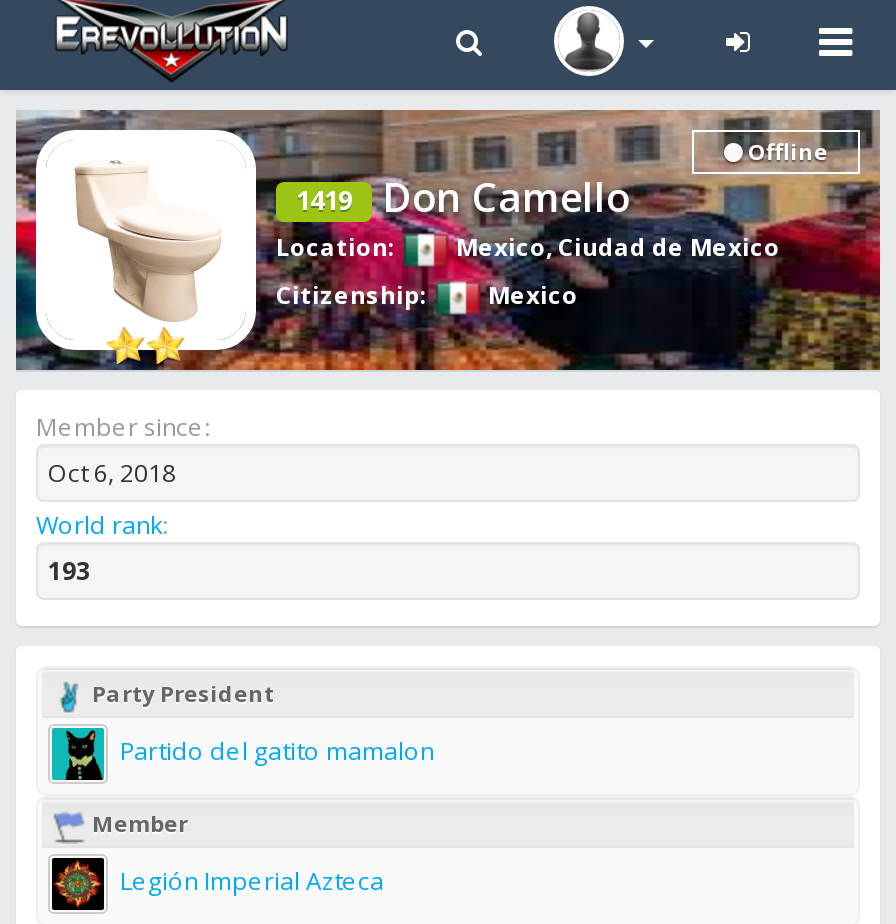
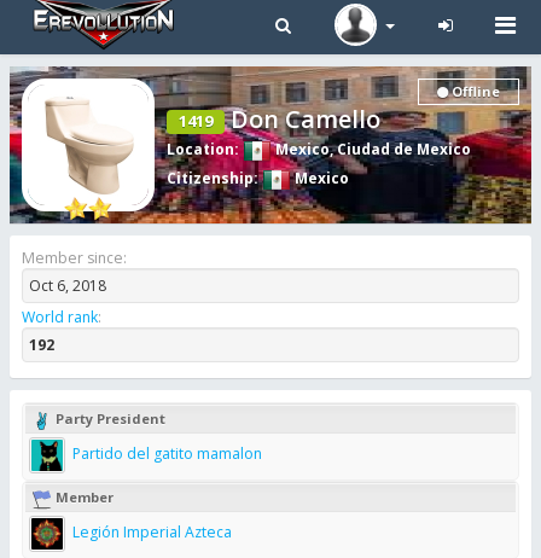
- 193
+ 192
